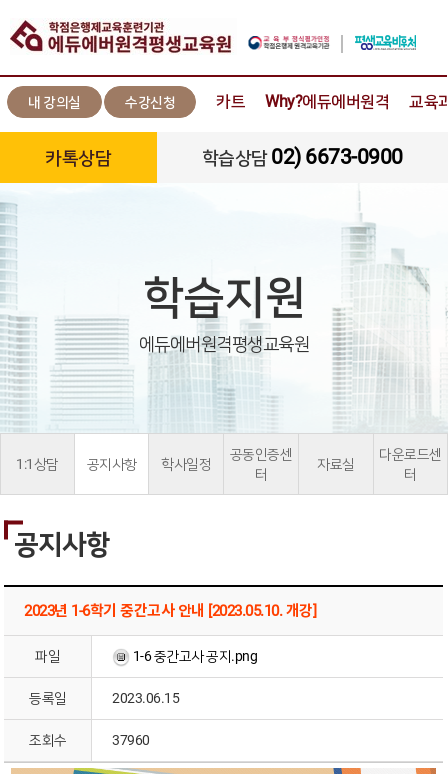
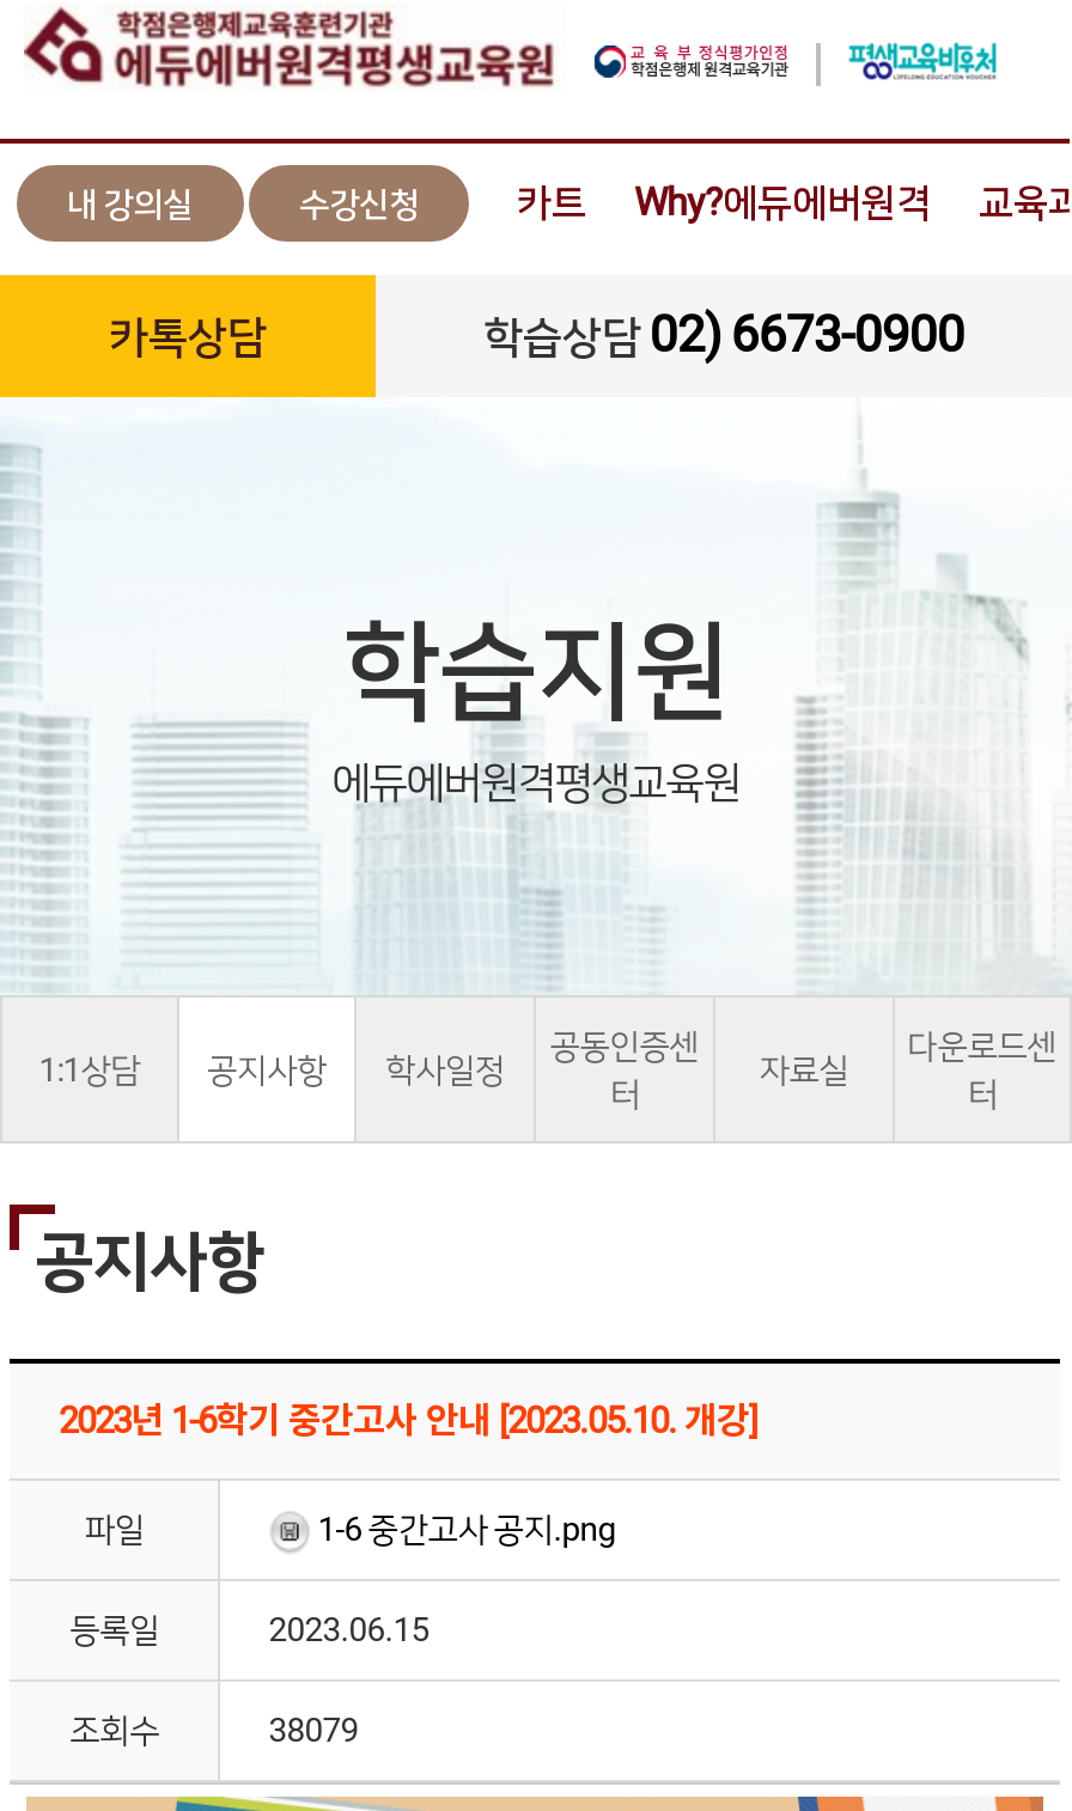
- 37960
+ 38079
